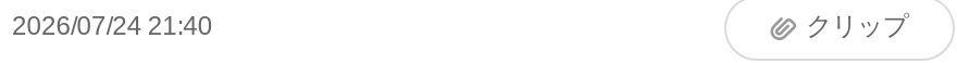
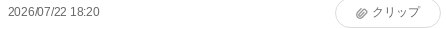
- 2026/07/24 21:40
+ 2026/07/22 18:20
